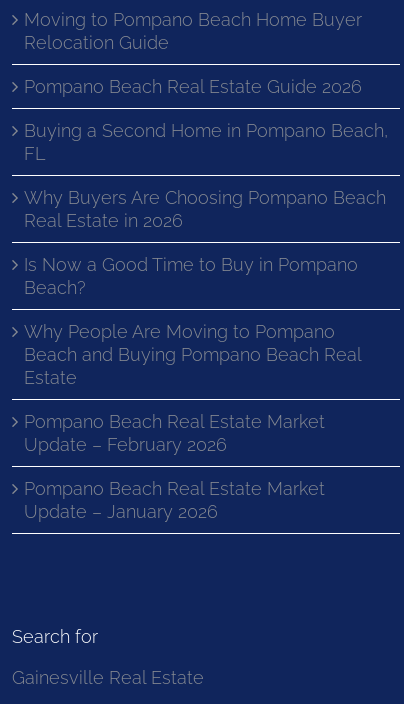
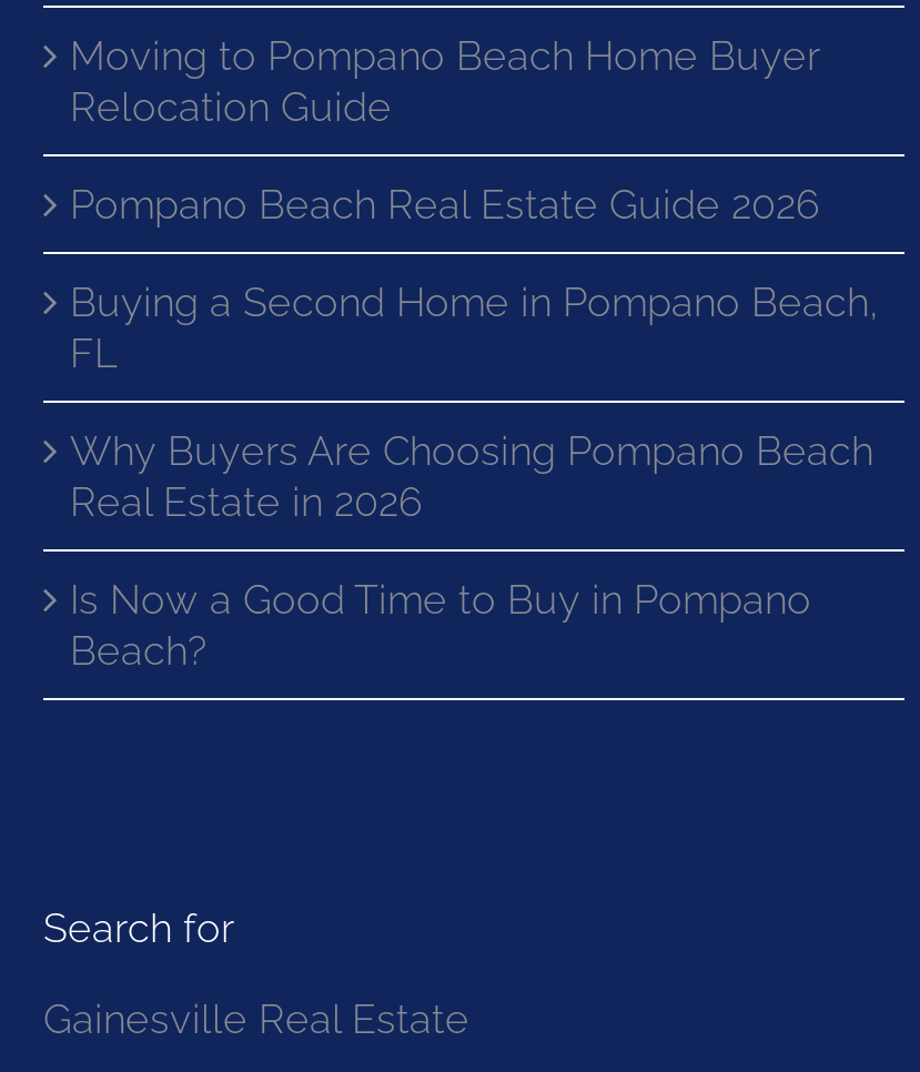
- Why People Are Moving to Pompano
- Beach and Buying Pompano Beach Real
- Estate
- Pompano Beach Real Estate Market
- Update – February 2026
- Pompano Beach Real Estate Market
- Update – January 2026
